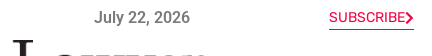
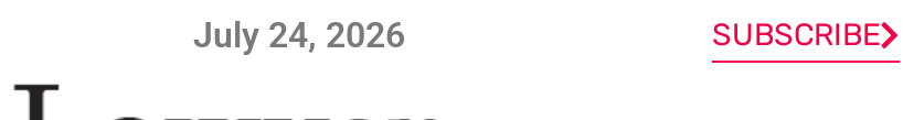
- July 22, 2026
+ July 24, 2026
